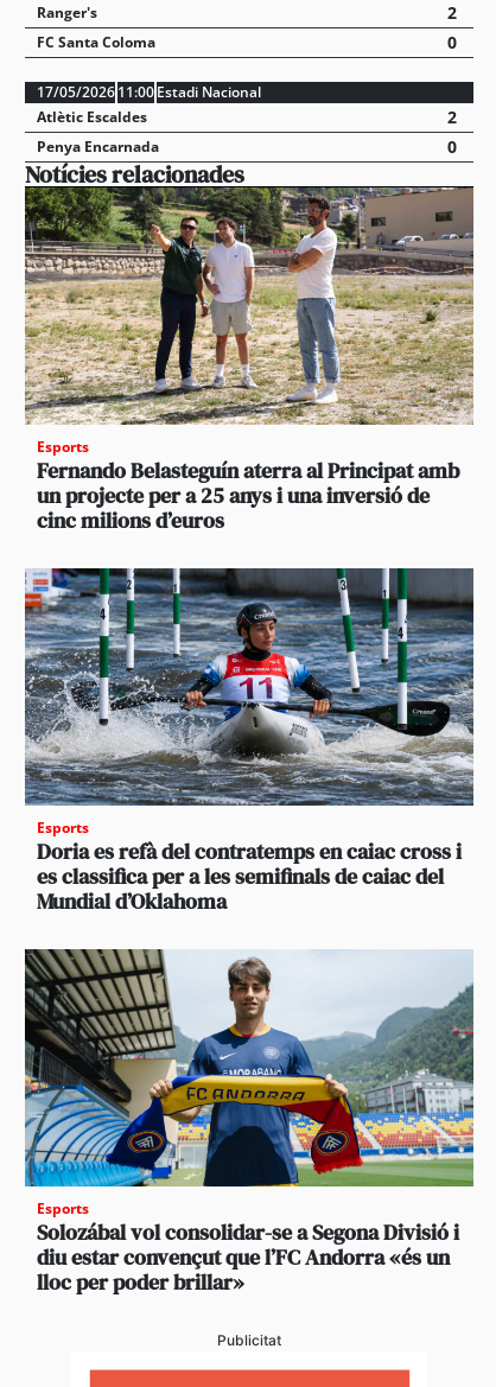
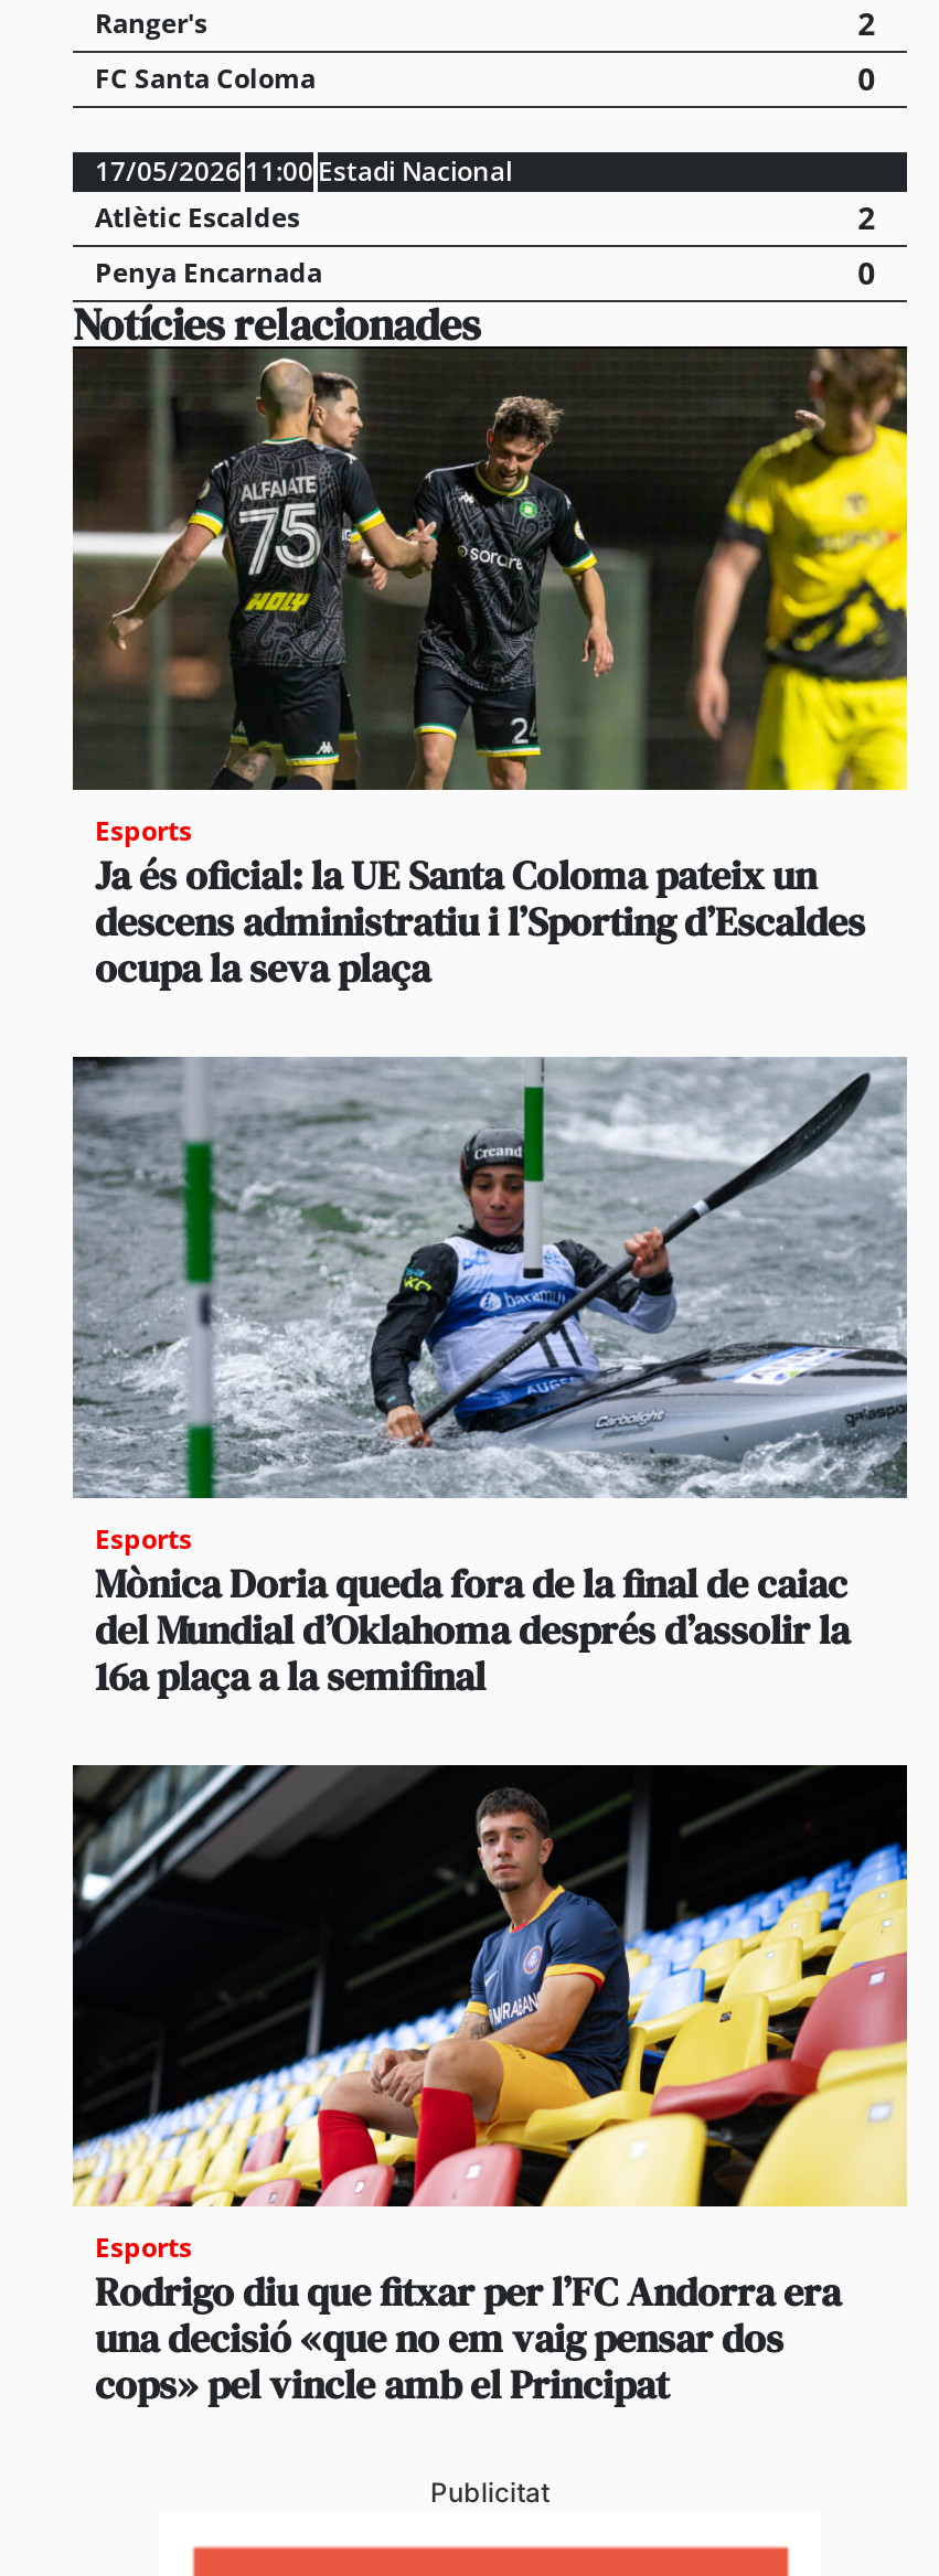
- [image]
- Fernando Belasteguín aterra al Principat amb
- un projecte per a 25 anys i una inversió de
- cinc milions d’euros
+ [image]
+ Ja és oficial: la UE Santa Coloma pateix un
+ descens administratiu i l’Sporting d’Escaldes
+ ocupa la seva plaça

- [image]
- Doria es refà del contratemps en caiac cross i
- es classifica per a les semifinals de caiac del
- Mundial d’Oklahoma
+ [image]
+ Mònica Doria queda fora de la final de caiac
+ del Mundial d’Oklahoma després d’assolir la
+ 16a plaça a la semifinal

- [image]
- Solozábal vol consolidar-se a Segona Divisió i
- diu estar convençut que l’FC Andorra «és un
- lloc per poder brillar»
+ [image]
+ Rodrigo diu que fitxar per l’FC Andorra era
+ una decisió «que no em vaig pensar dos
+ cops» pel vincle amb el Principat
